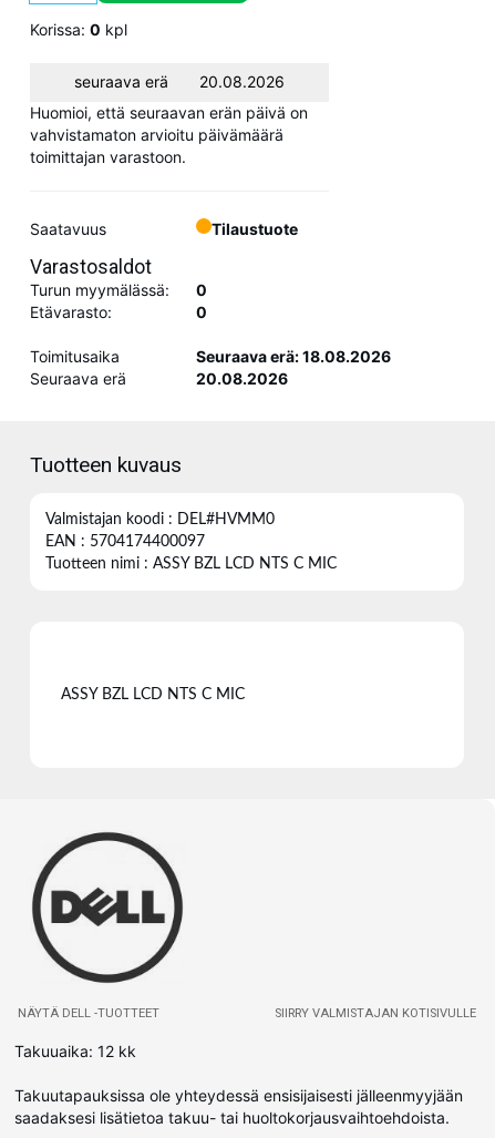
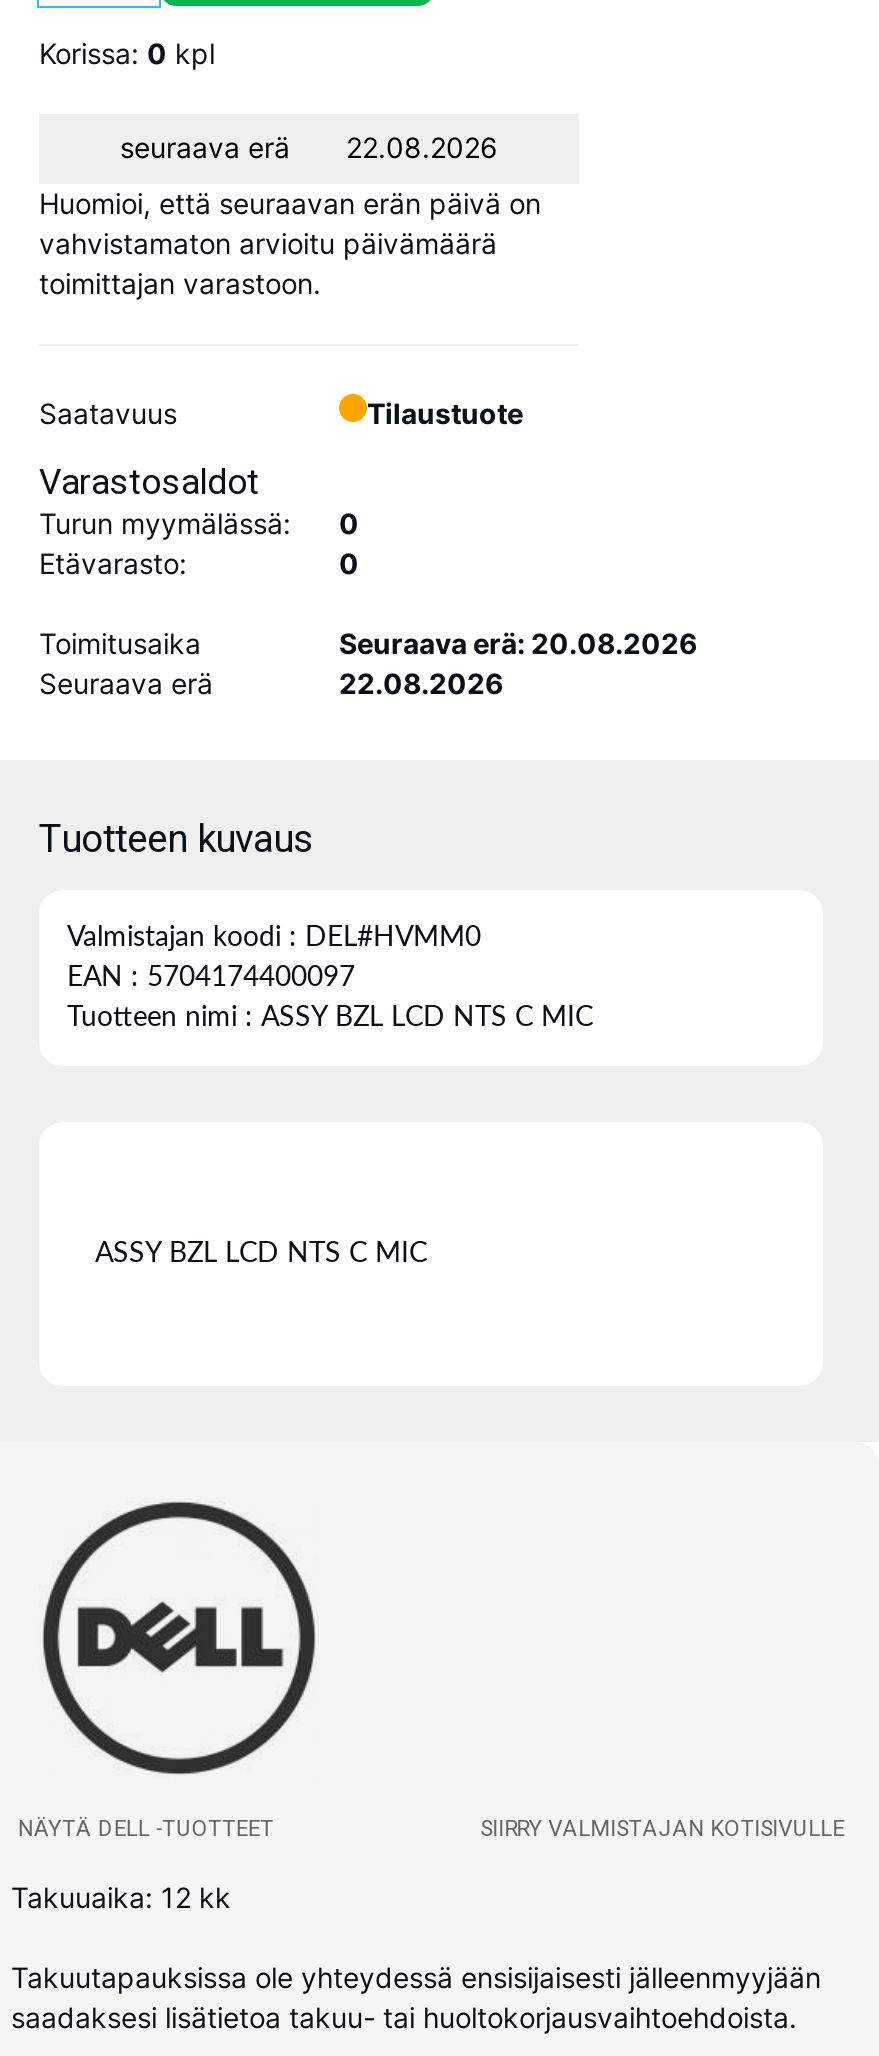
- seuraava erä 20.08.2026
+ seuraava erä 22.08.2026

- Seuraava erä: 18.08.2026
+ Seuraava erä: 20.08.2026

- 20.08.2026
+ 22.08.2026
